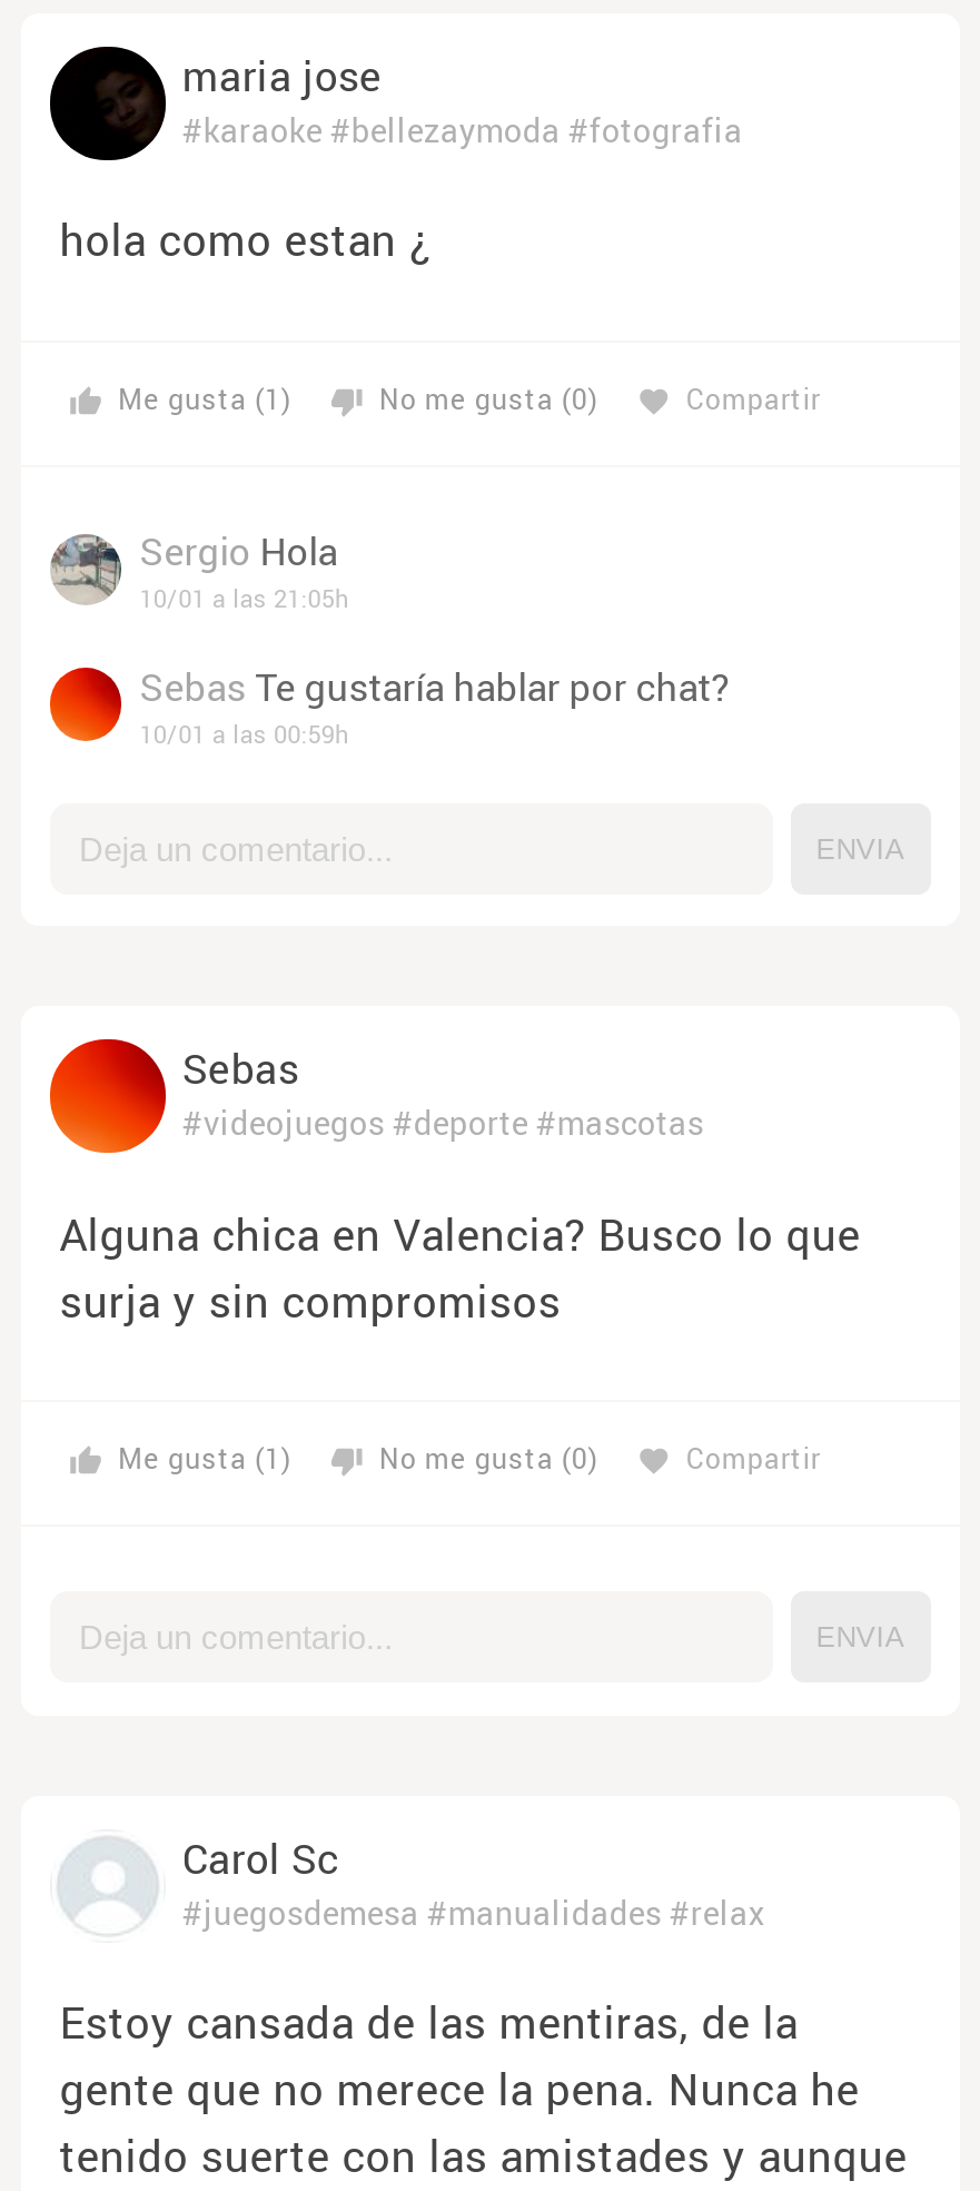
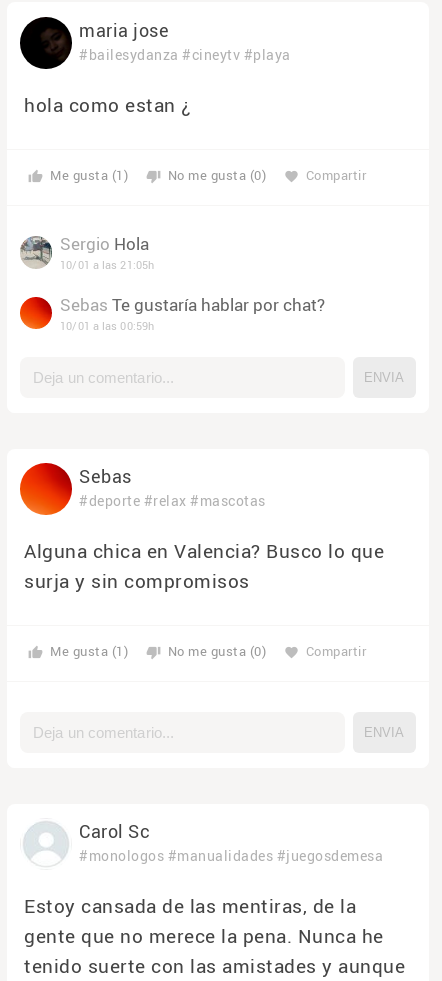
- #karaoke #bellezaymoda #fotografia
+ #bailesydanza #cineytv #playa

- #videojuegos #deporte #mascotas
+ #deporte #relax #mascotas

- #juegosdemesa #manualidades #relax
+ #monologos #manualidades #juegosdemesa
